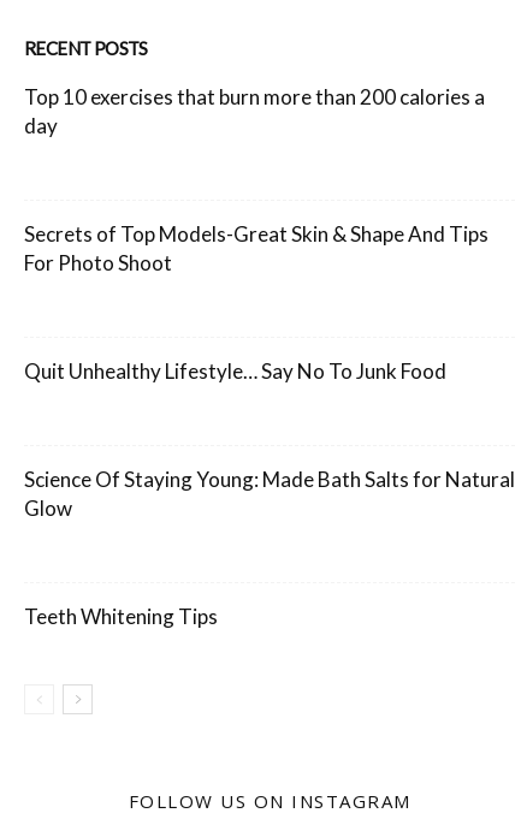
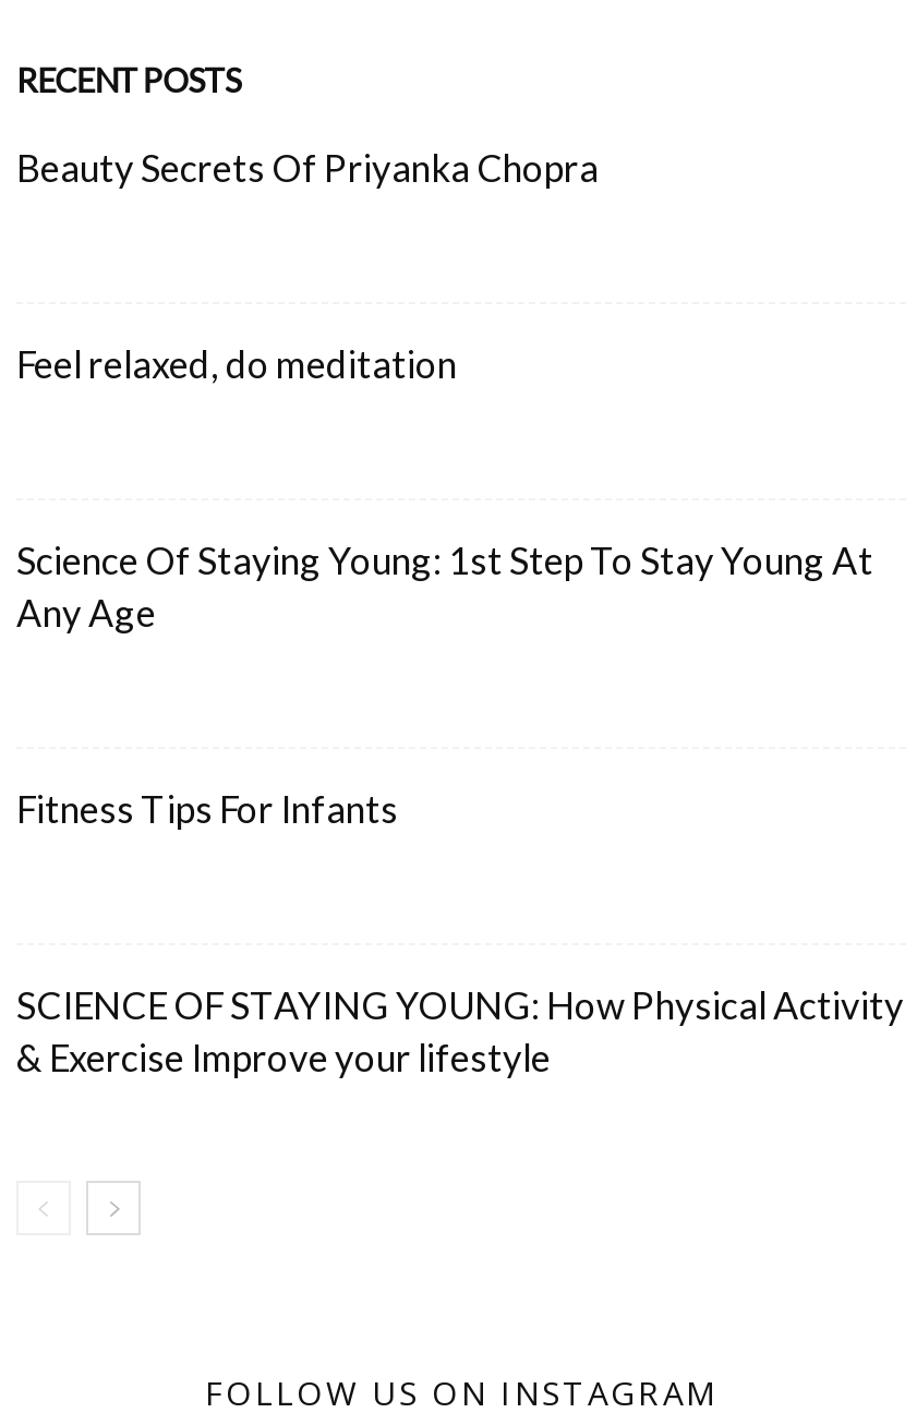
- Top 10 exercises that burn more than 200 calories a
- day
+ Beauty Secrets Of Priyanka Chopra

- Secrets of Top Models-Great Skin & Shape And Tips
- For Photo Shoot
+ Feel relaxed, do meditation

- Quit Unhealthy Lifestyle… Say No To Junk Food
+ Science Of Staying Young: 1st Step To Stay Young At
+ Any Age

- Science Of Staying Young: Made Bath Salts for Natural
- Glow
+ Fitness Tips For Infants

- Teeth Whitening Tips
+ SCIENCE OF STAYING YOUNG: How Physical Activity
+ & Exercise Improve your lifestyle
